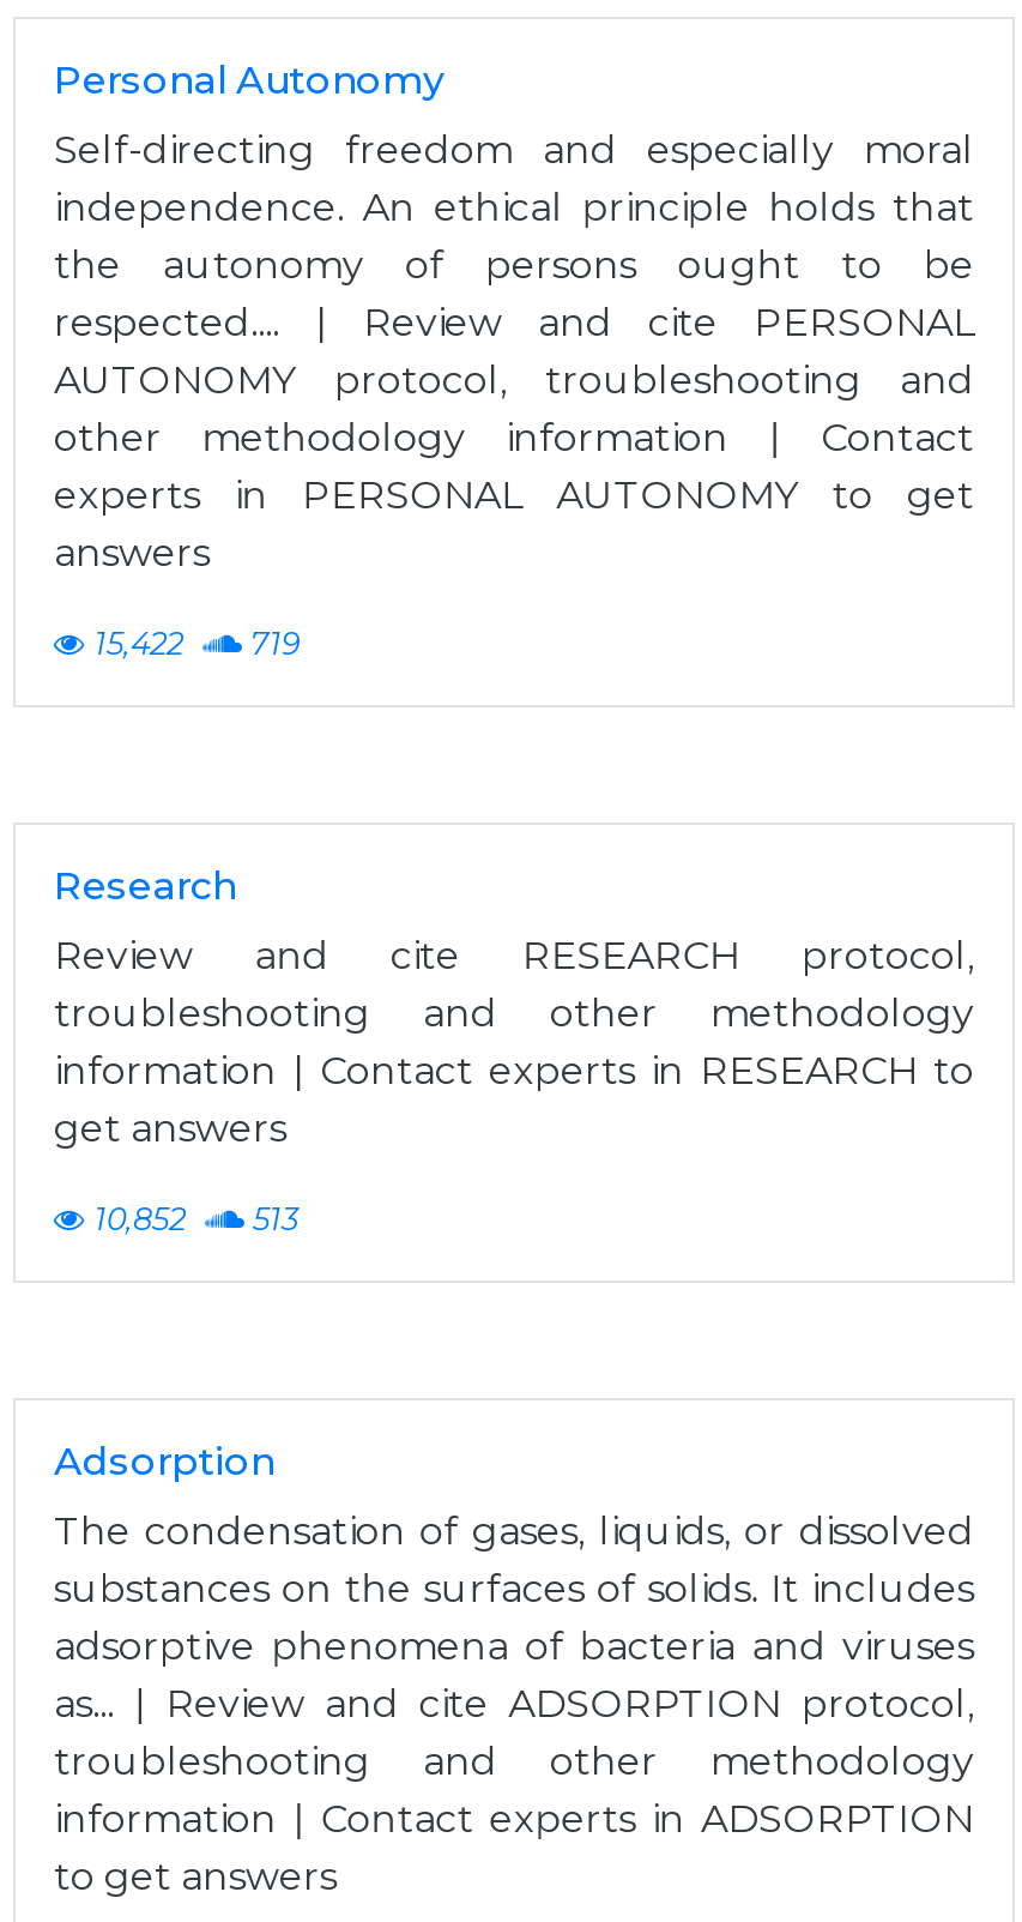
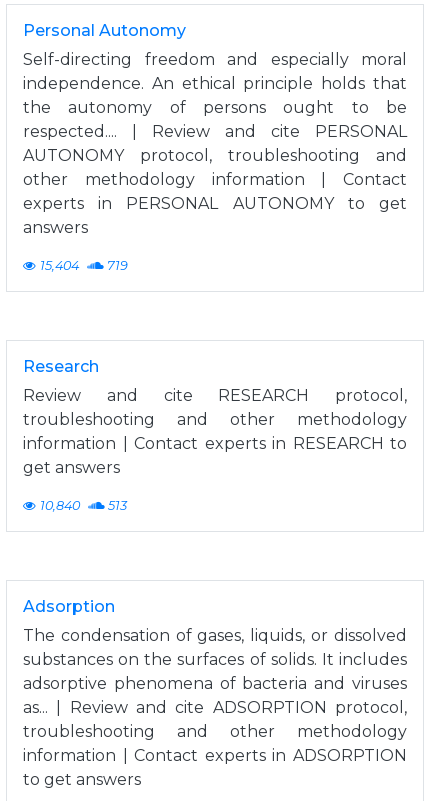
- 15,422 719
+ 15,404 719

- 10,852 513
+ 10,840 513
